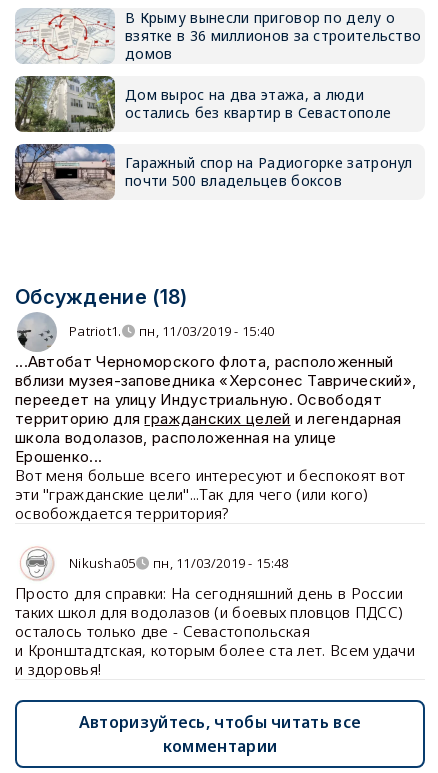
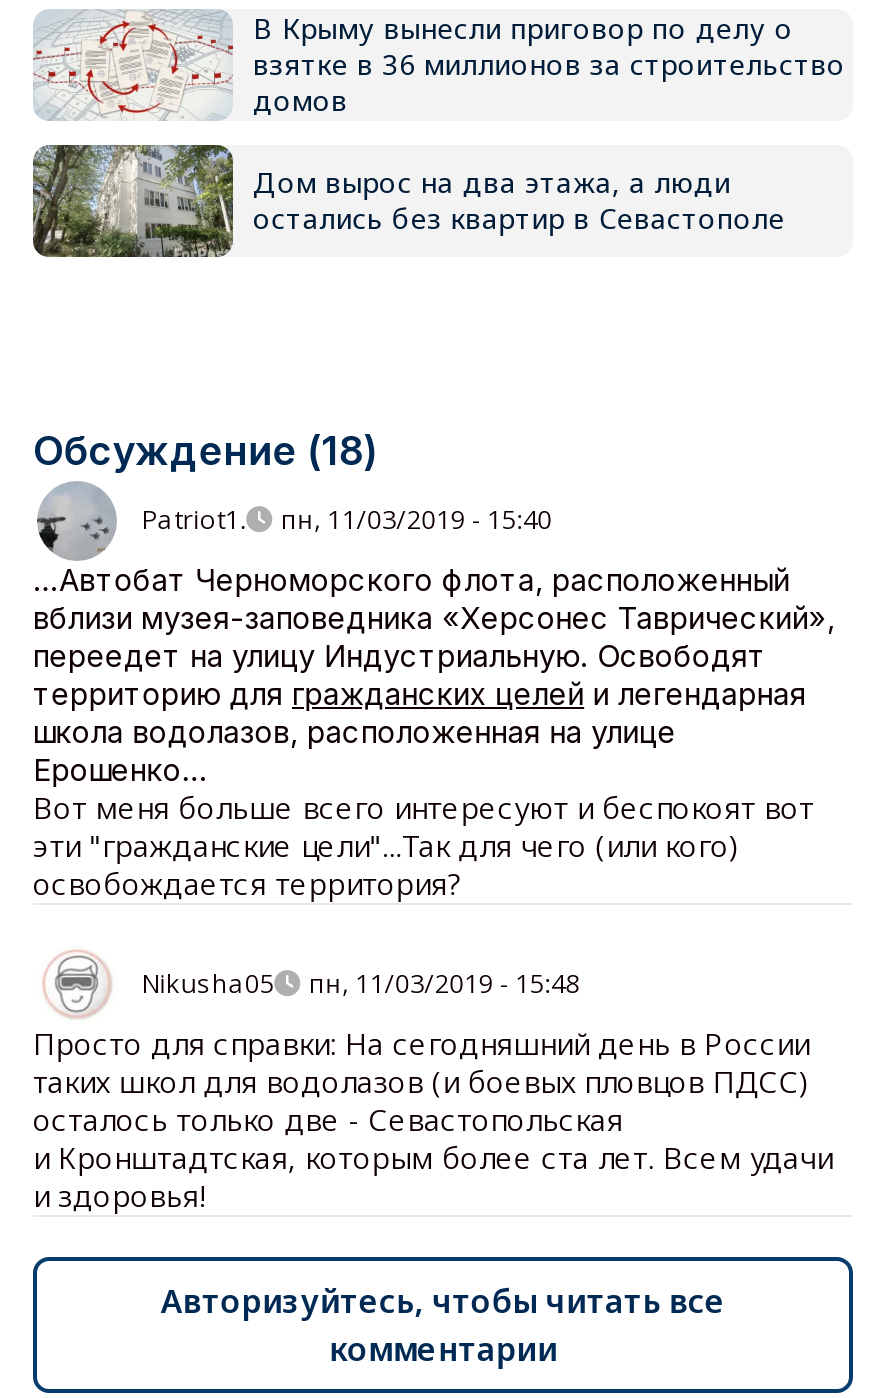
- [image]
- Гаражный спор на Радиогорке затронул
- почти 500 владельцев боксов
